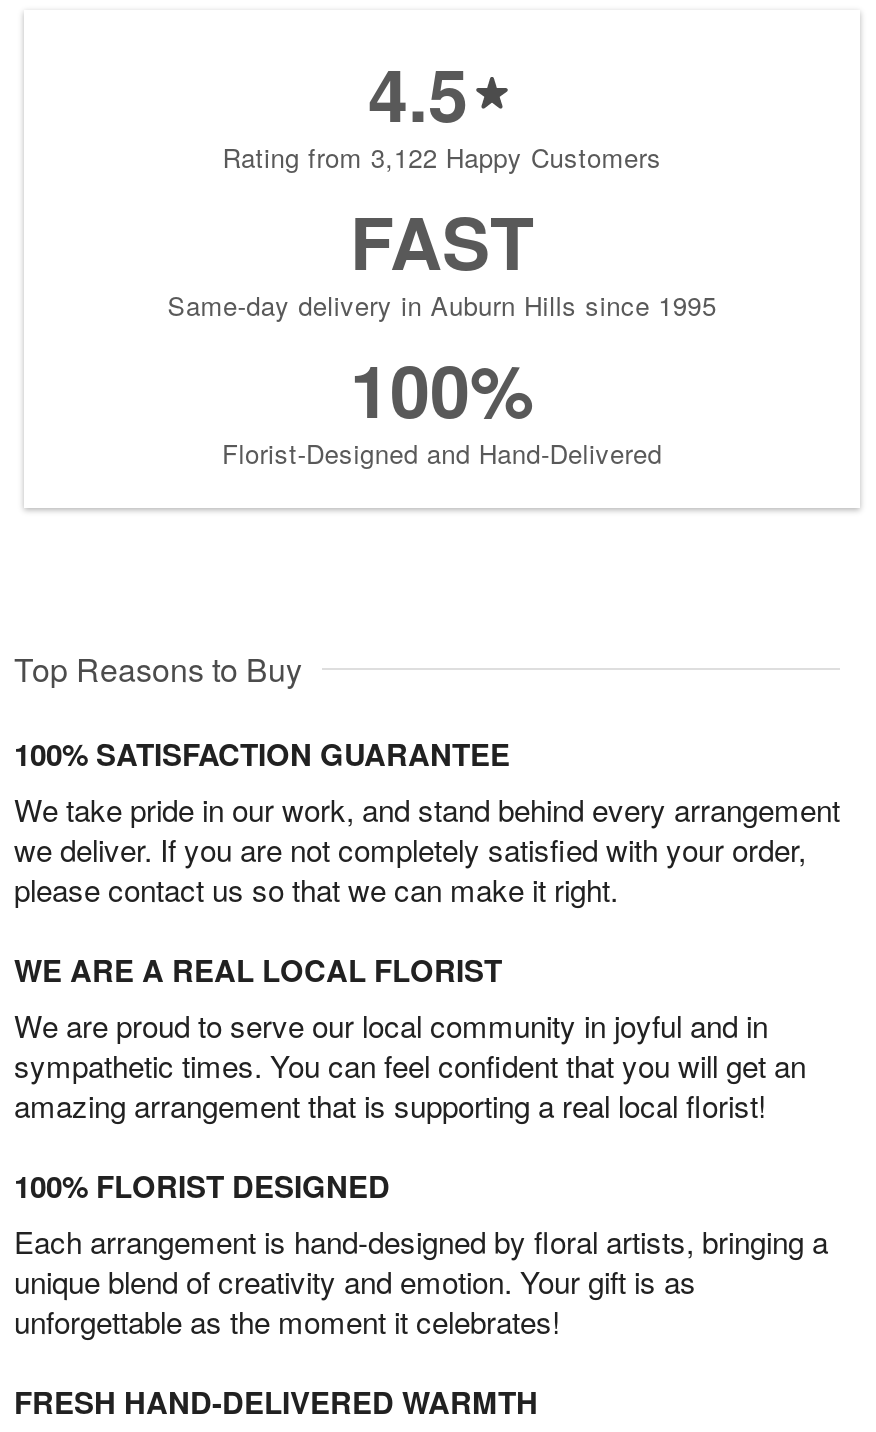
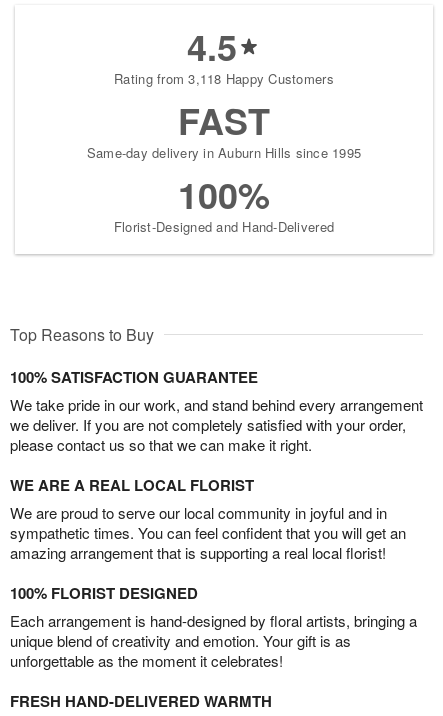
- Rating from 3,122 Happy Customers
+ Rating from 3,118 Happy Customers
